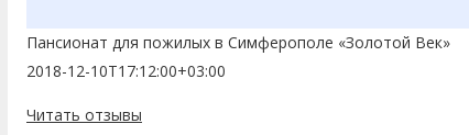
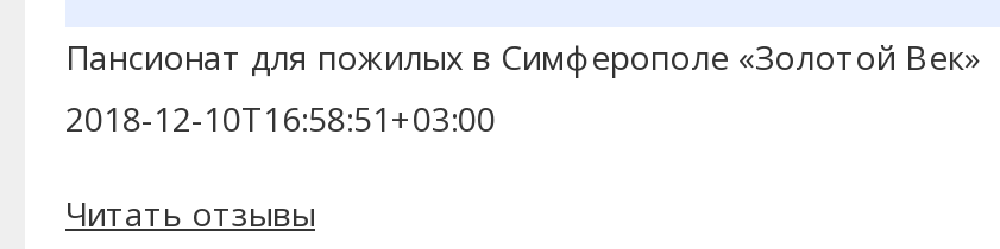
- 2018-12-10T17:12:00+03:00
+ 2018-12-10T16:58:51+03:00
